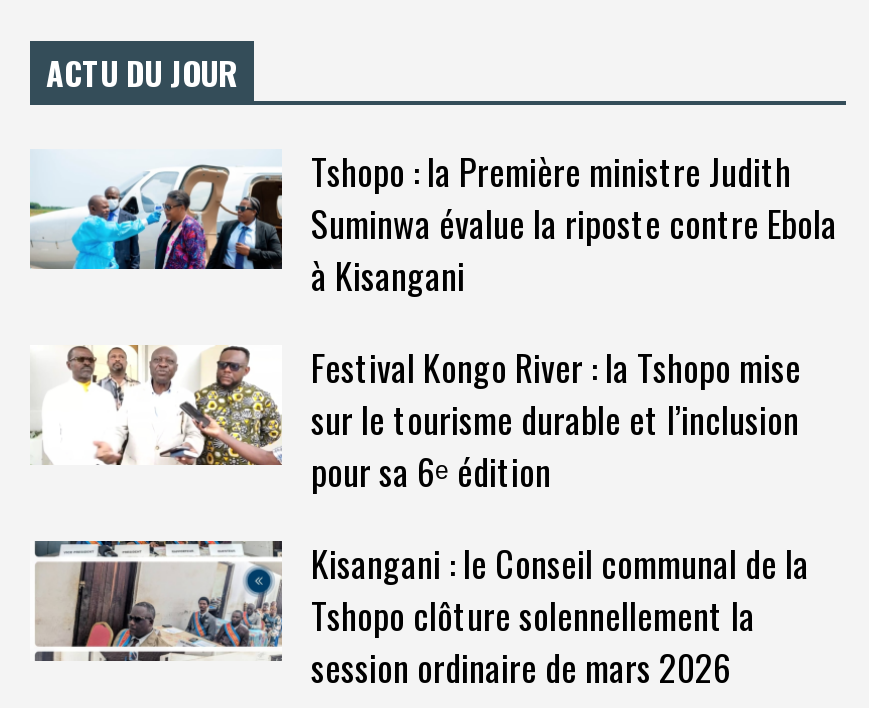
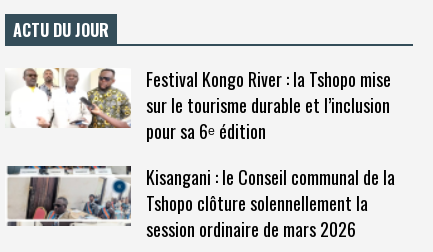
- [image]
- Tshopo : la Première ministre Judith
- Suminwa évalue la riposte contre Ebola
- à Kisangani
